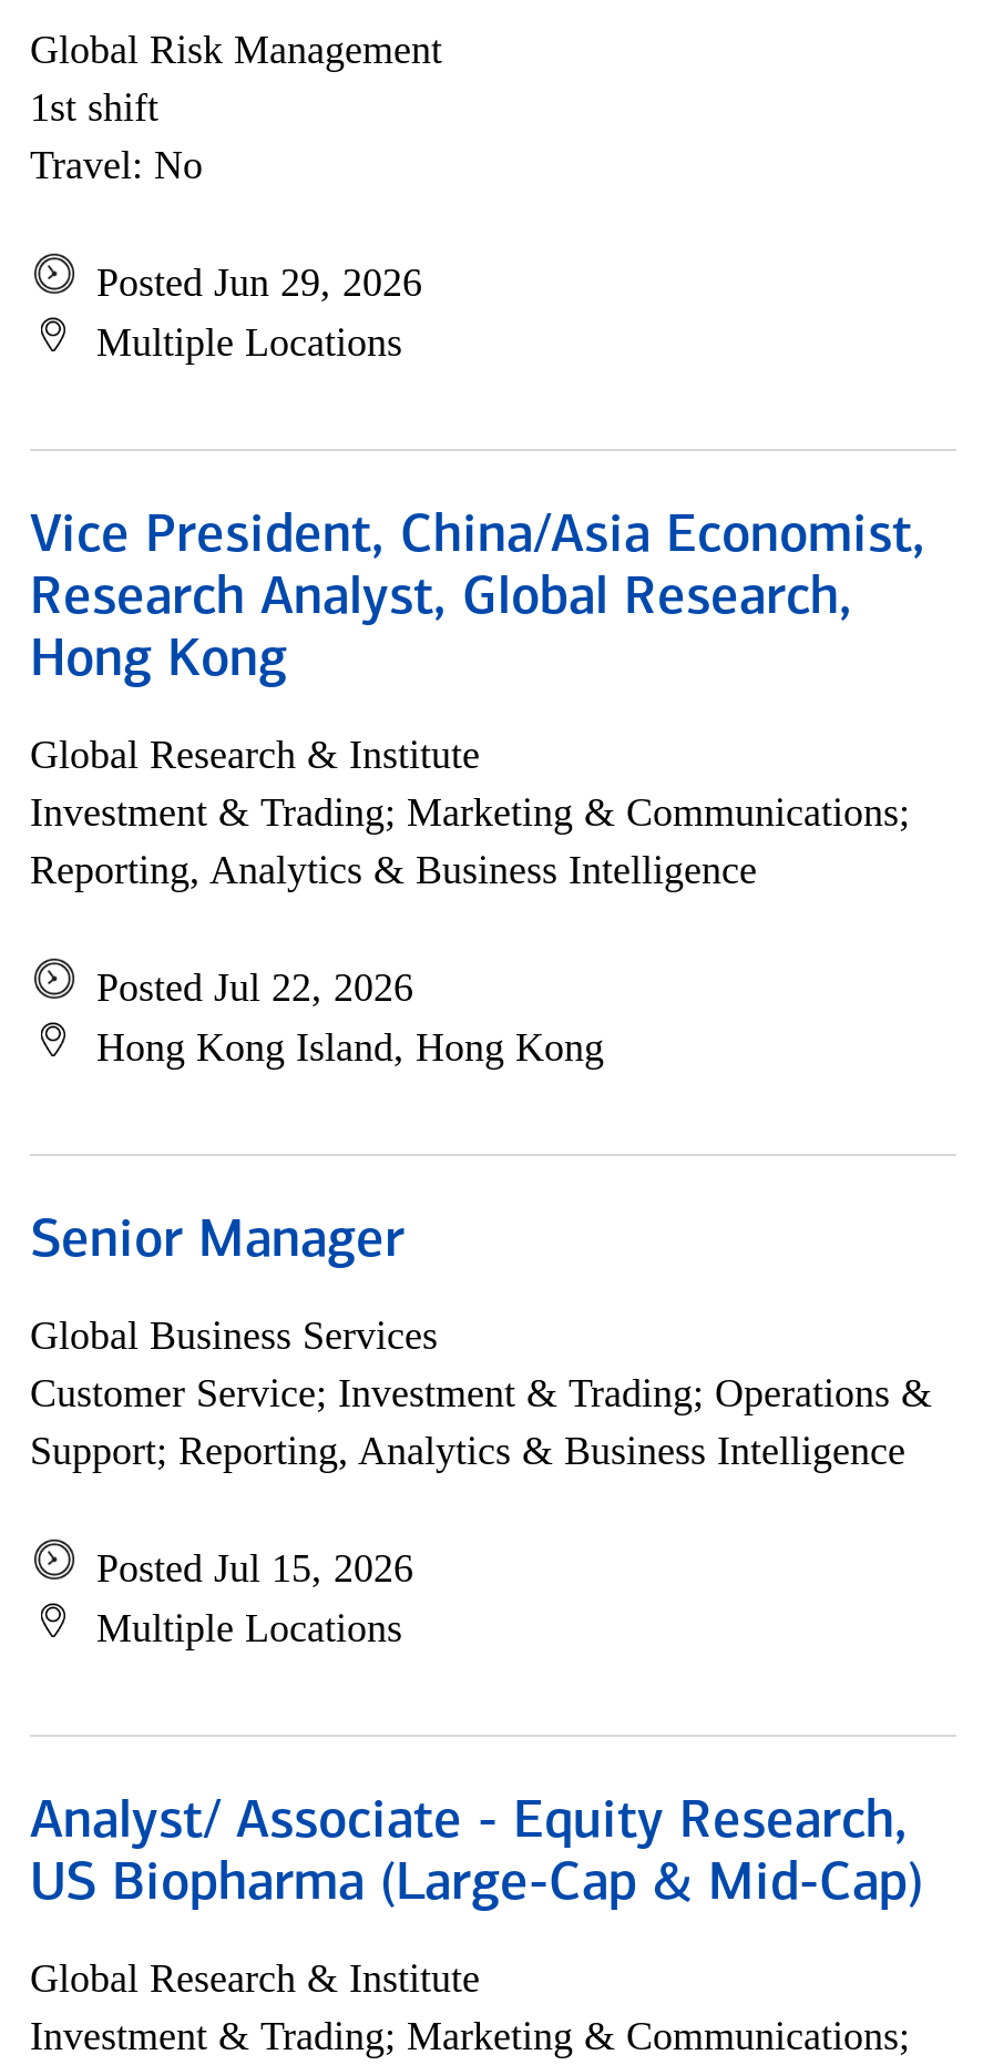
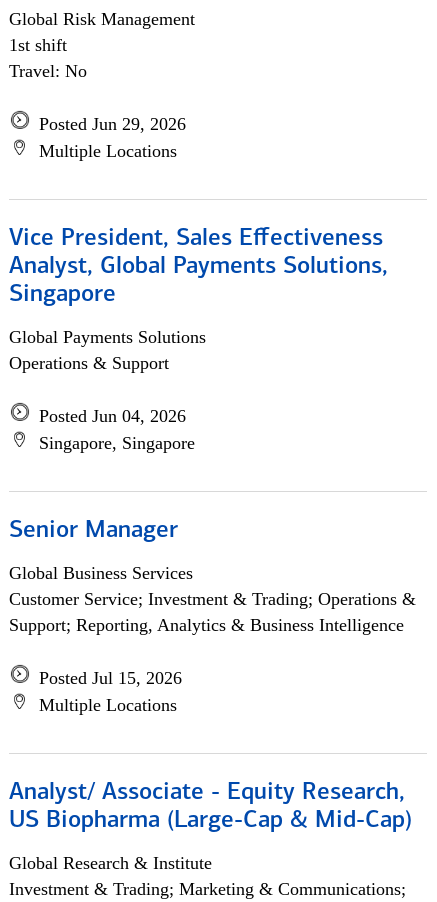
- Vice President, China/Asia Economist,
- Research Analyst, Global Research,
- Hong Kong
+ Vice President, Sales Effectiveness
+ Analyst, Global Payments Solutions,
+ Singapore

- Global Research & Institute
- Investment & Trading; Marketing & Communications;
- Reporting, Analytics & Business Intelligence
+ Global Payments Solutions
+ Operations & Support

- Posted Jul 22, 2026
- Hong Kong Island, Hong Kong
+ Posted Jun 04, 2026
+ Singapore, Singapore
